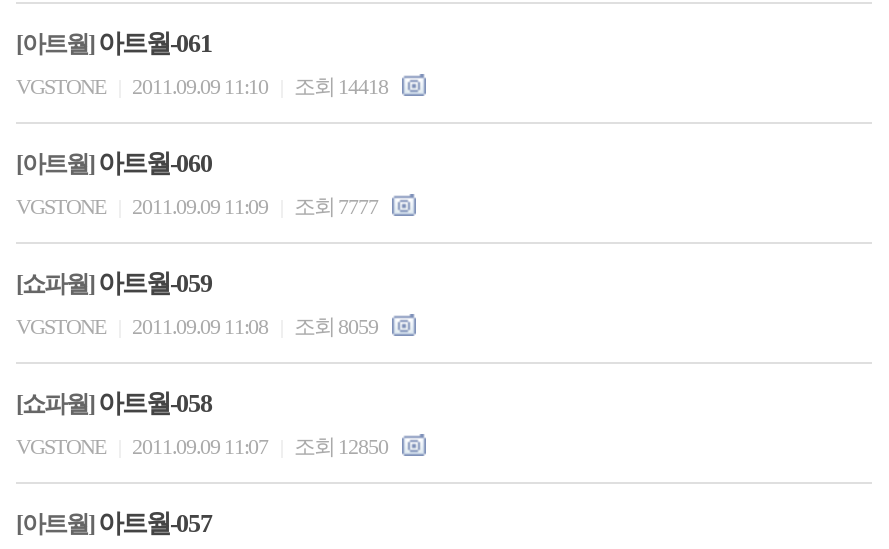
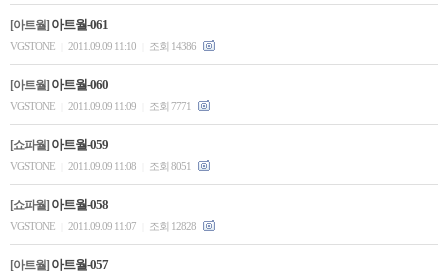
- VGSTONE 2011.09.09 11:10 조회 14418
+ VGSTONE 2011.09.09 11:10 조회 14386

- VGSTONE 2011.09.09 11:09 조회 7777
+ VGSTONE 2011.09.09 11:09 조회 7771

- VGSTONE 2011.09.09 11:08 조회 8059
+ VGSTONE 2011.09.09 11:08 조회 8051

- VGSTONE 2011.09.09 11:07 조회 12850
+ VGSTONE 2011.09.09 11:07 조회 12828
